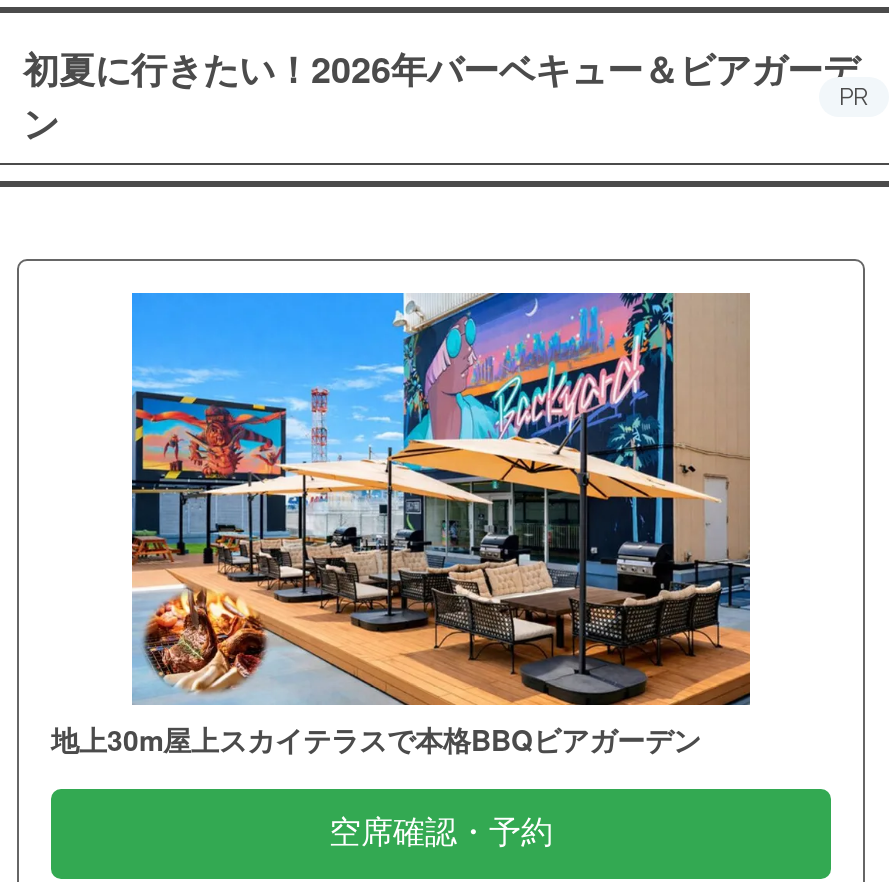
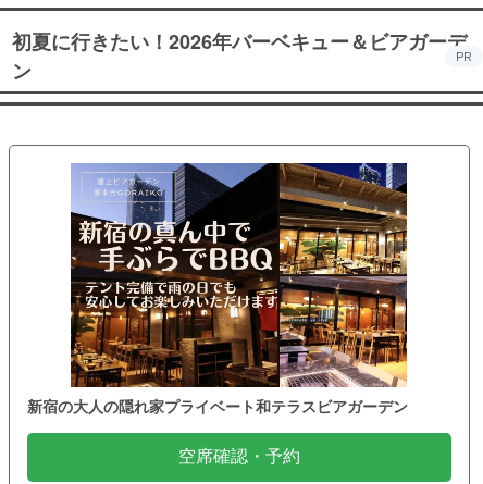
- [image]
- 地上30m屋上スカイテラスで本格BBQビアガーデン
+ [image]
+ 新宿の大人の隠れ家プライベート和テラスビアガーデン
